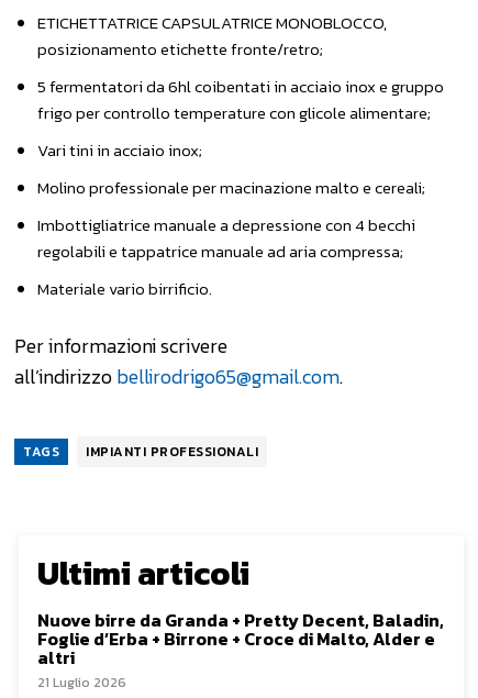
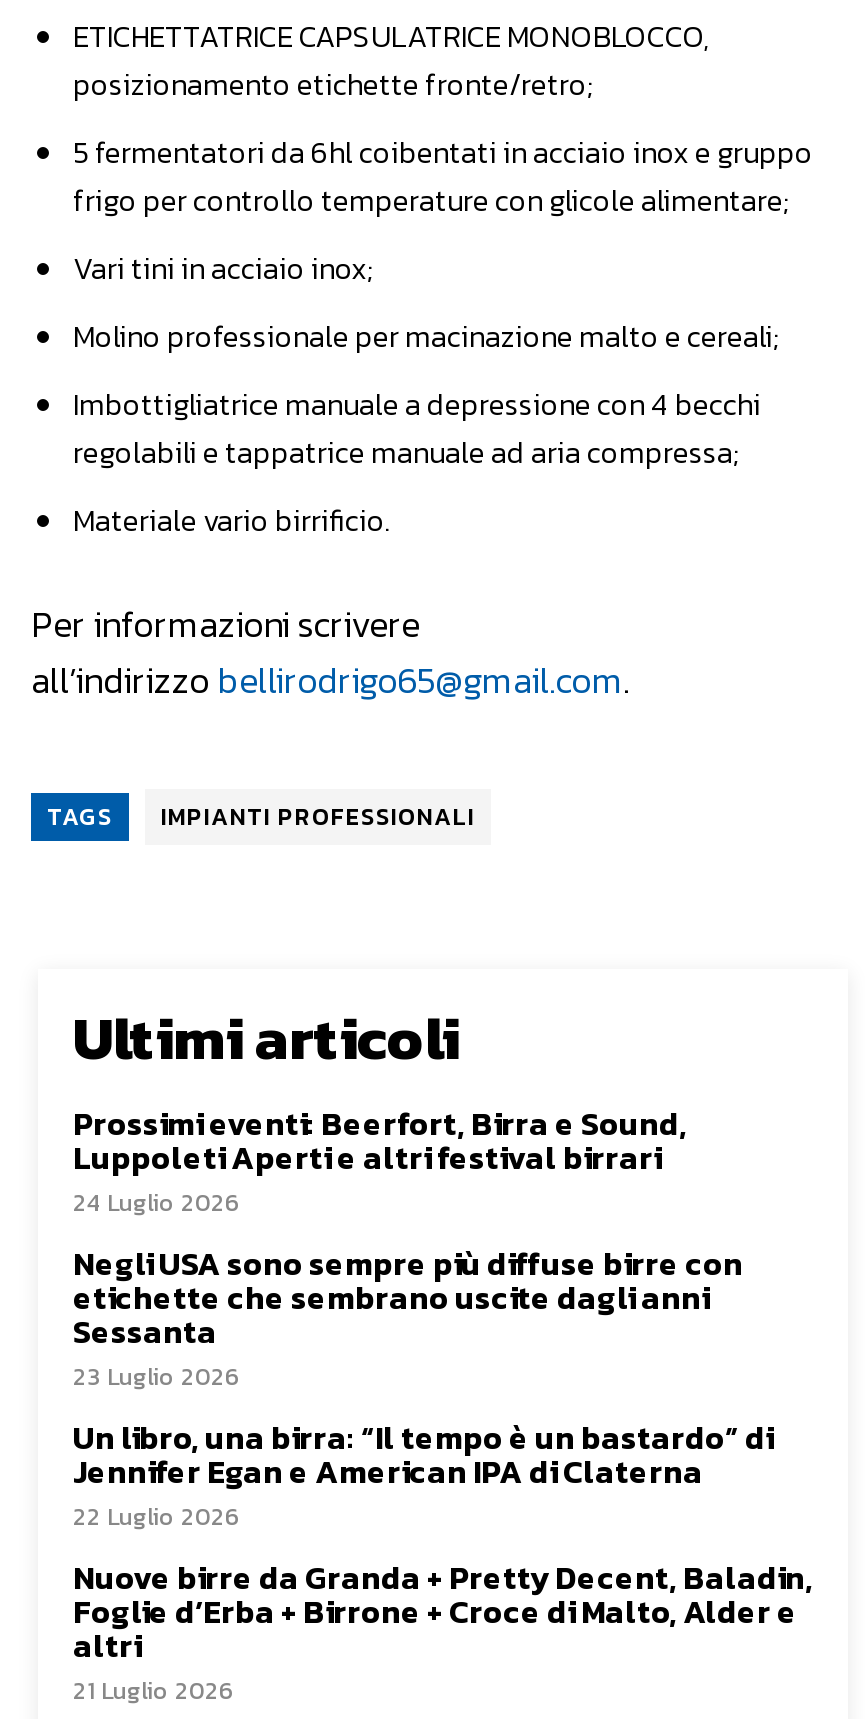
+ Prossimi eventi: Beerfort, Birra e Sound,
+ Luppoleti Aperti e altri festival birrari
+ 24 Luglio 2026
+ Negli USA sono sempre più diffuse birre con
+ etichette che sembrano uscite dagli anni
+ Sessanta
+ 23 Luglio 2026
+ Un libro, una birra: “Il tempo è un bastardo” di
+ Jennifer Egan e American IPA di Claterna
+ 22 Luglio 2026
